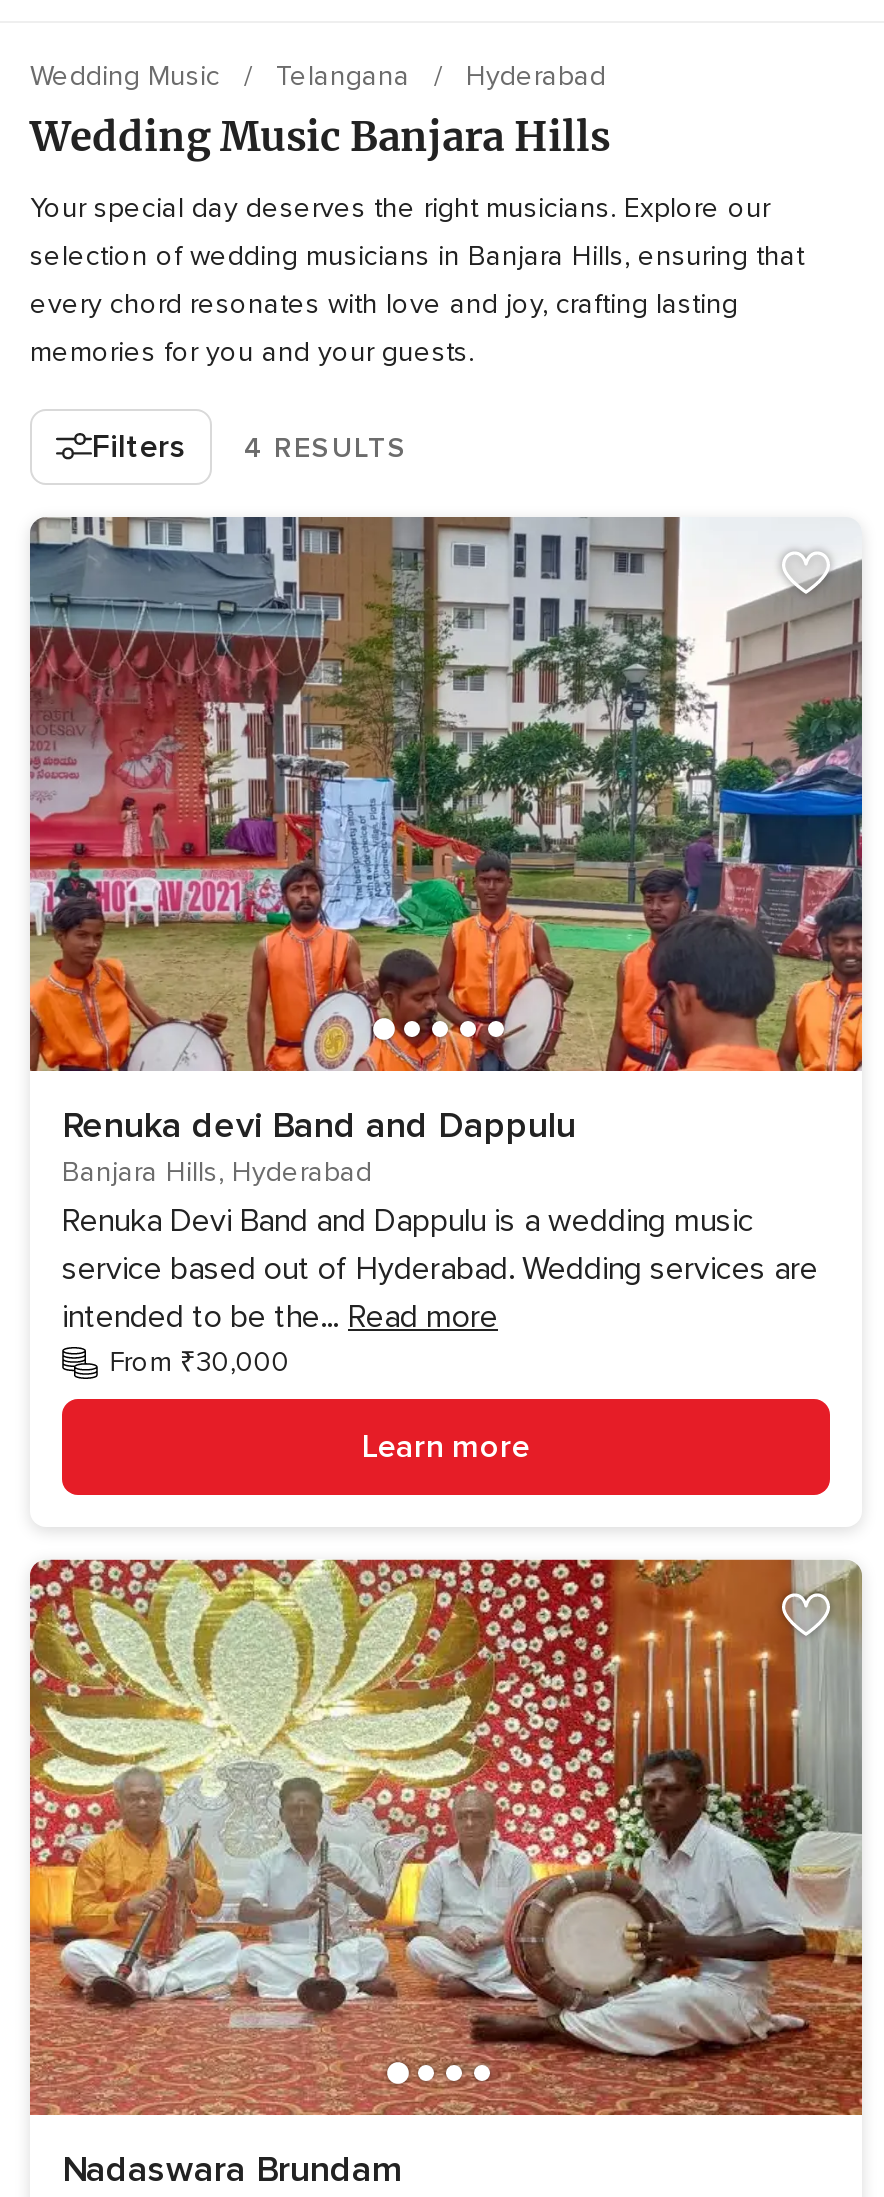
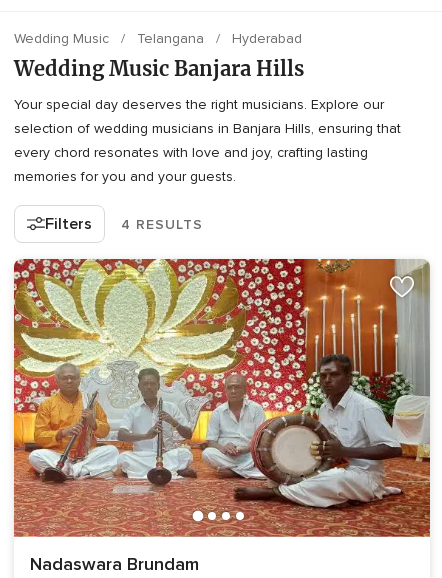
- [image]
- Renuka devi Band and Dappulu
- Banjara Hills, Hyderabad
- Renuka Devi Band and Dappulu is a wedding music
- service based out of Hyderabad. Wedding services are
- intended to be the... Read more
- From ₹30,000
- Learn more
